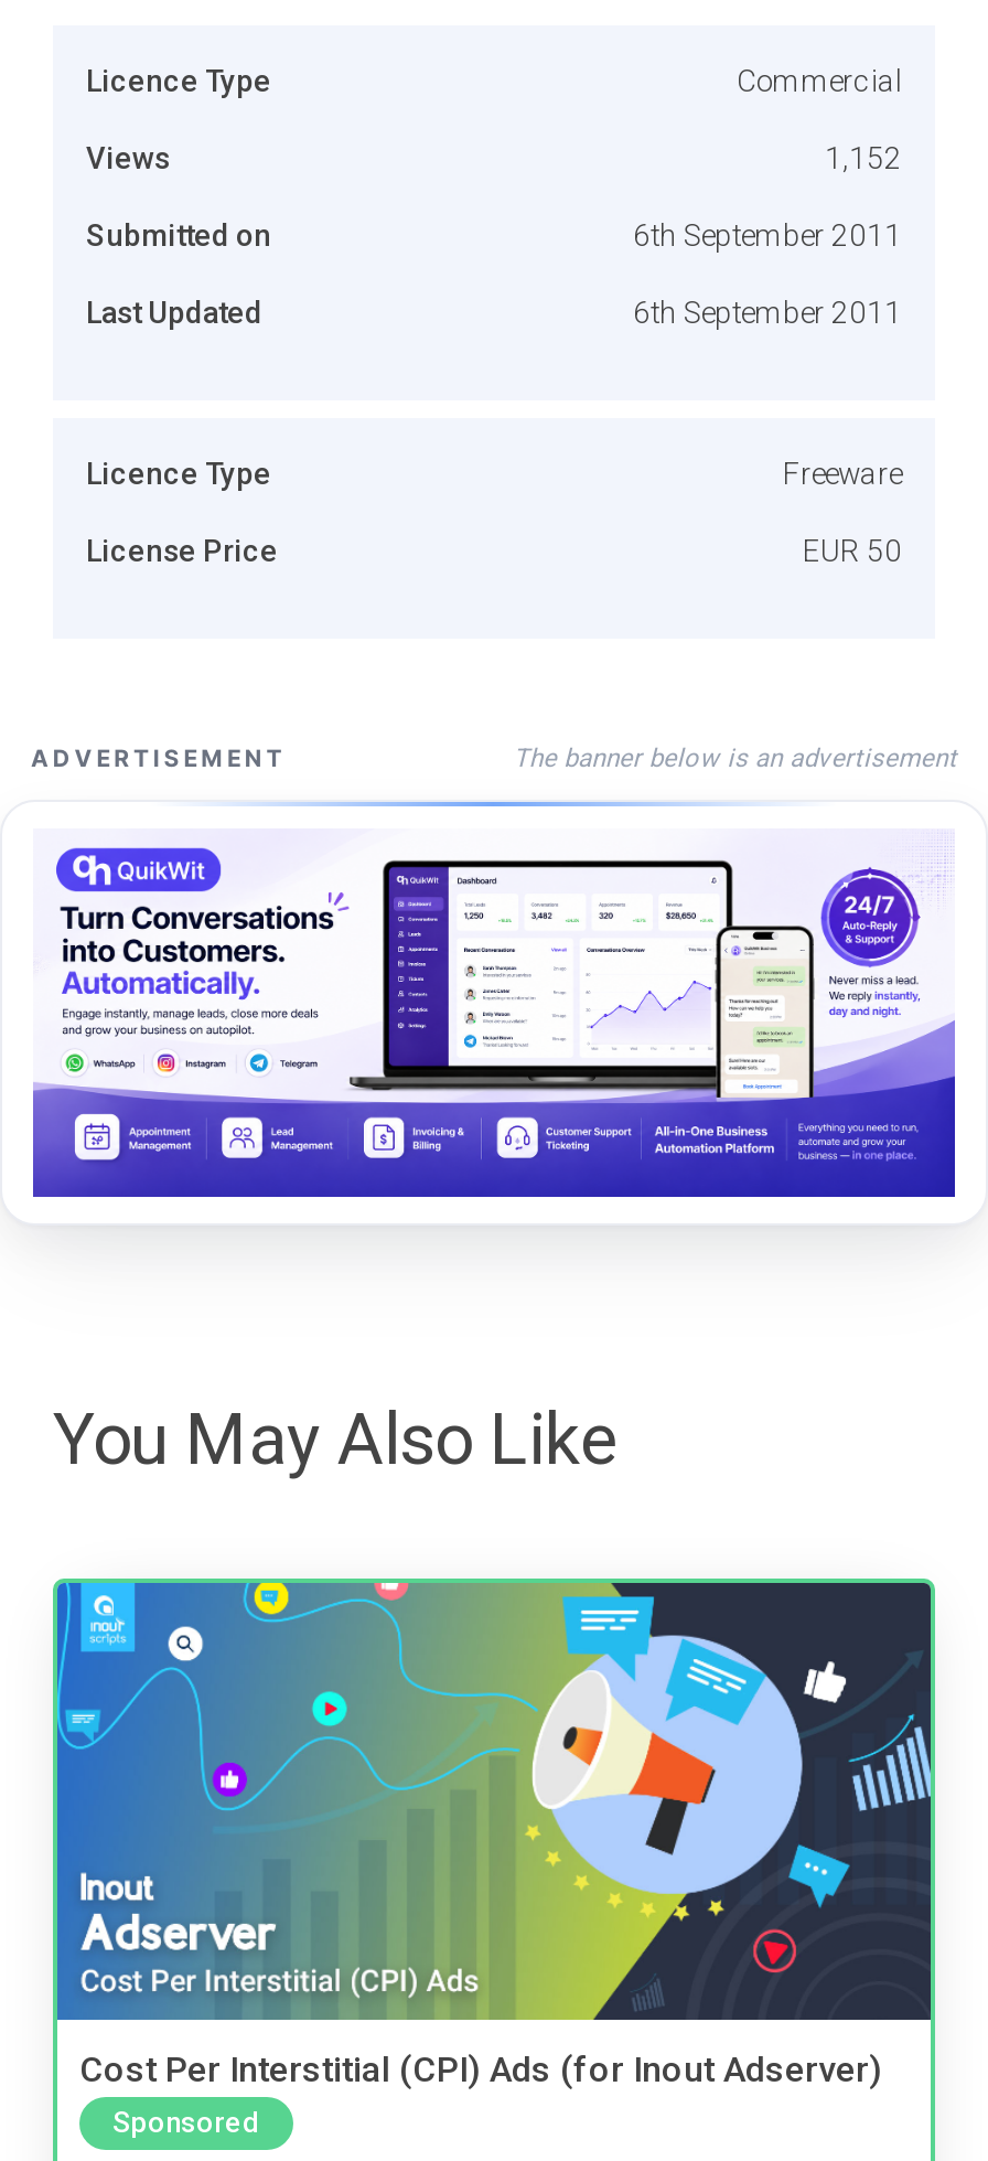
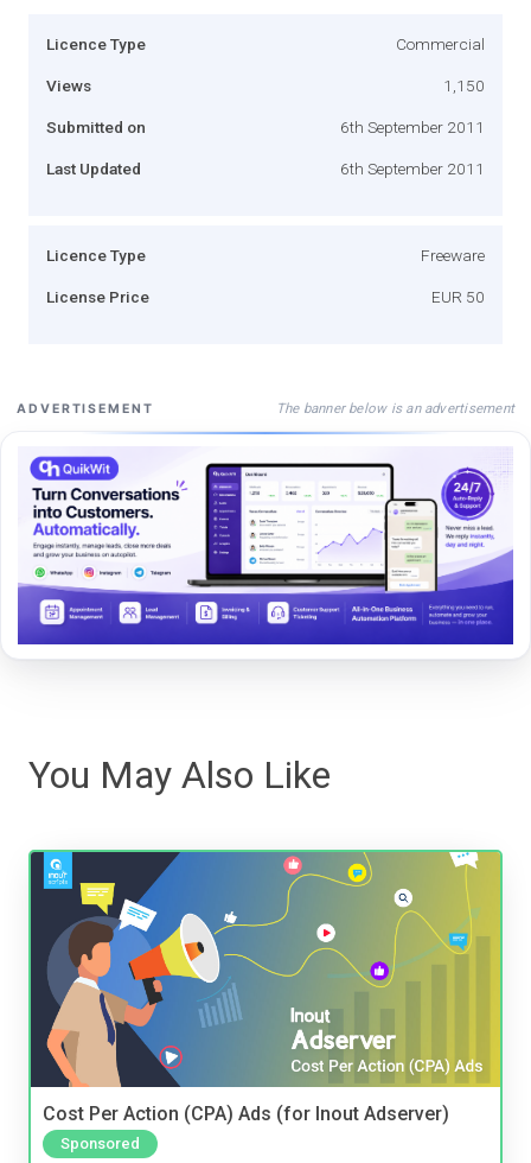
- 1,152
+ 1,150

- [image]
- Cost Per Interstitial (CPI) Ads (for Inout Adserver)
+ [image]
+ Cost Per Action (CPA) Ads (for Inout Adserver)
